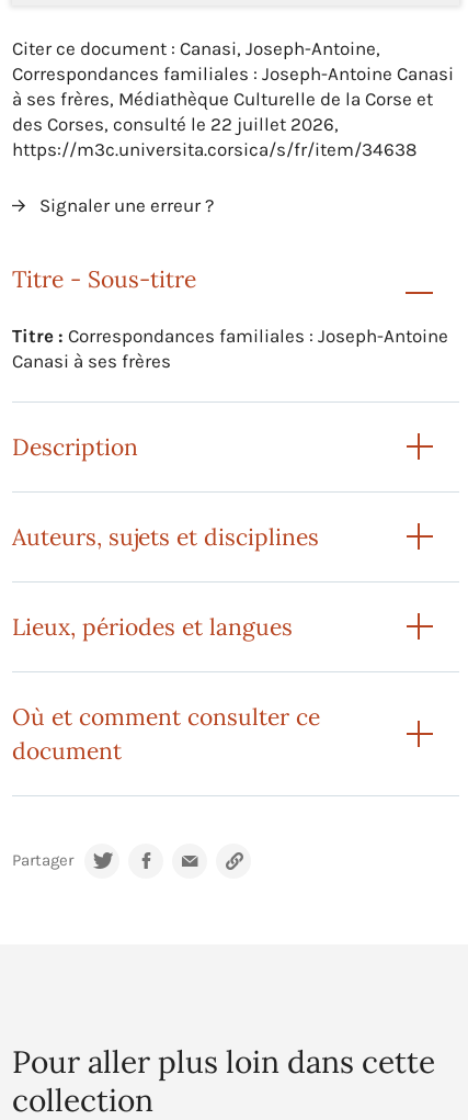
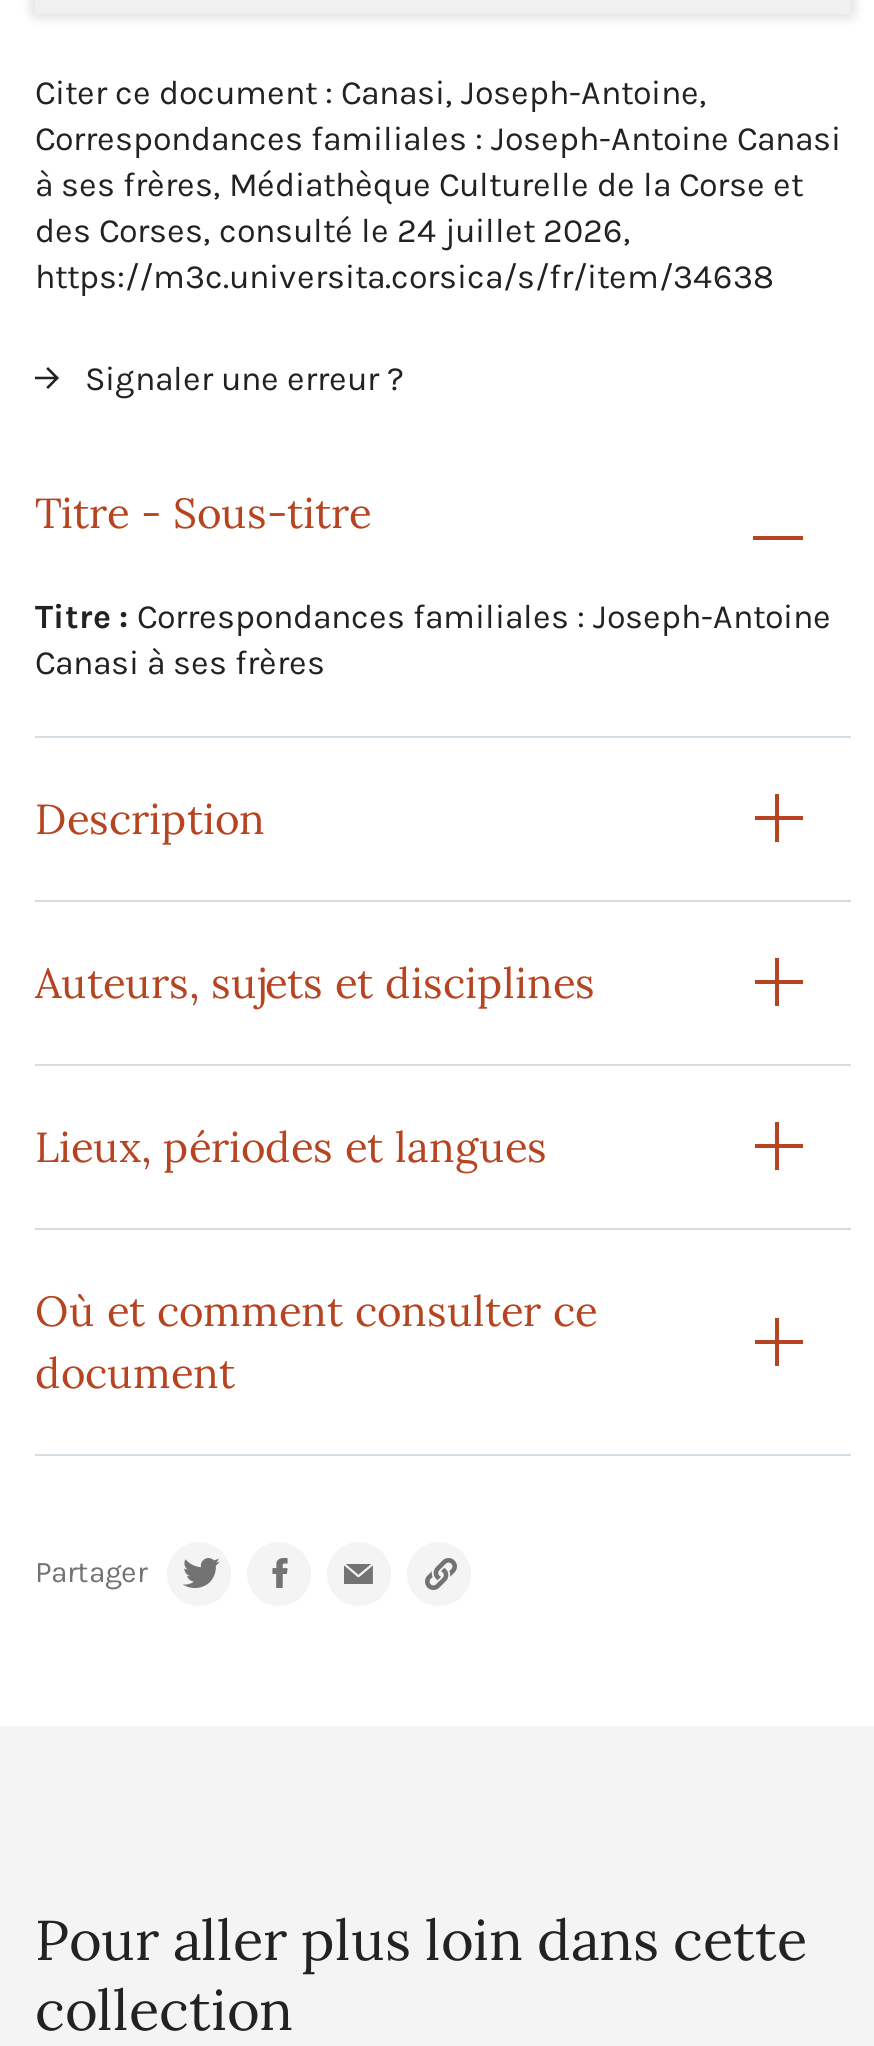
- des Corses, consulté le 22 juillet 2026,
+ des Corses, consulté le 24 juillet 2026,
